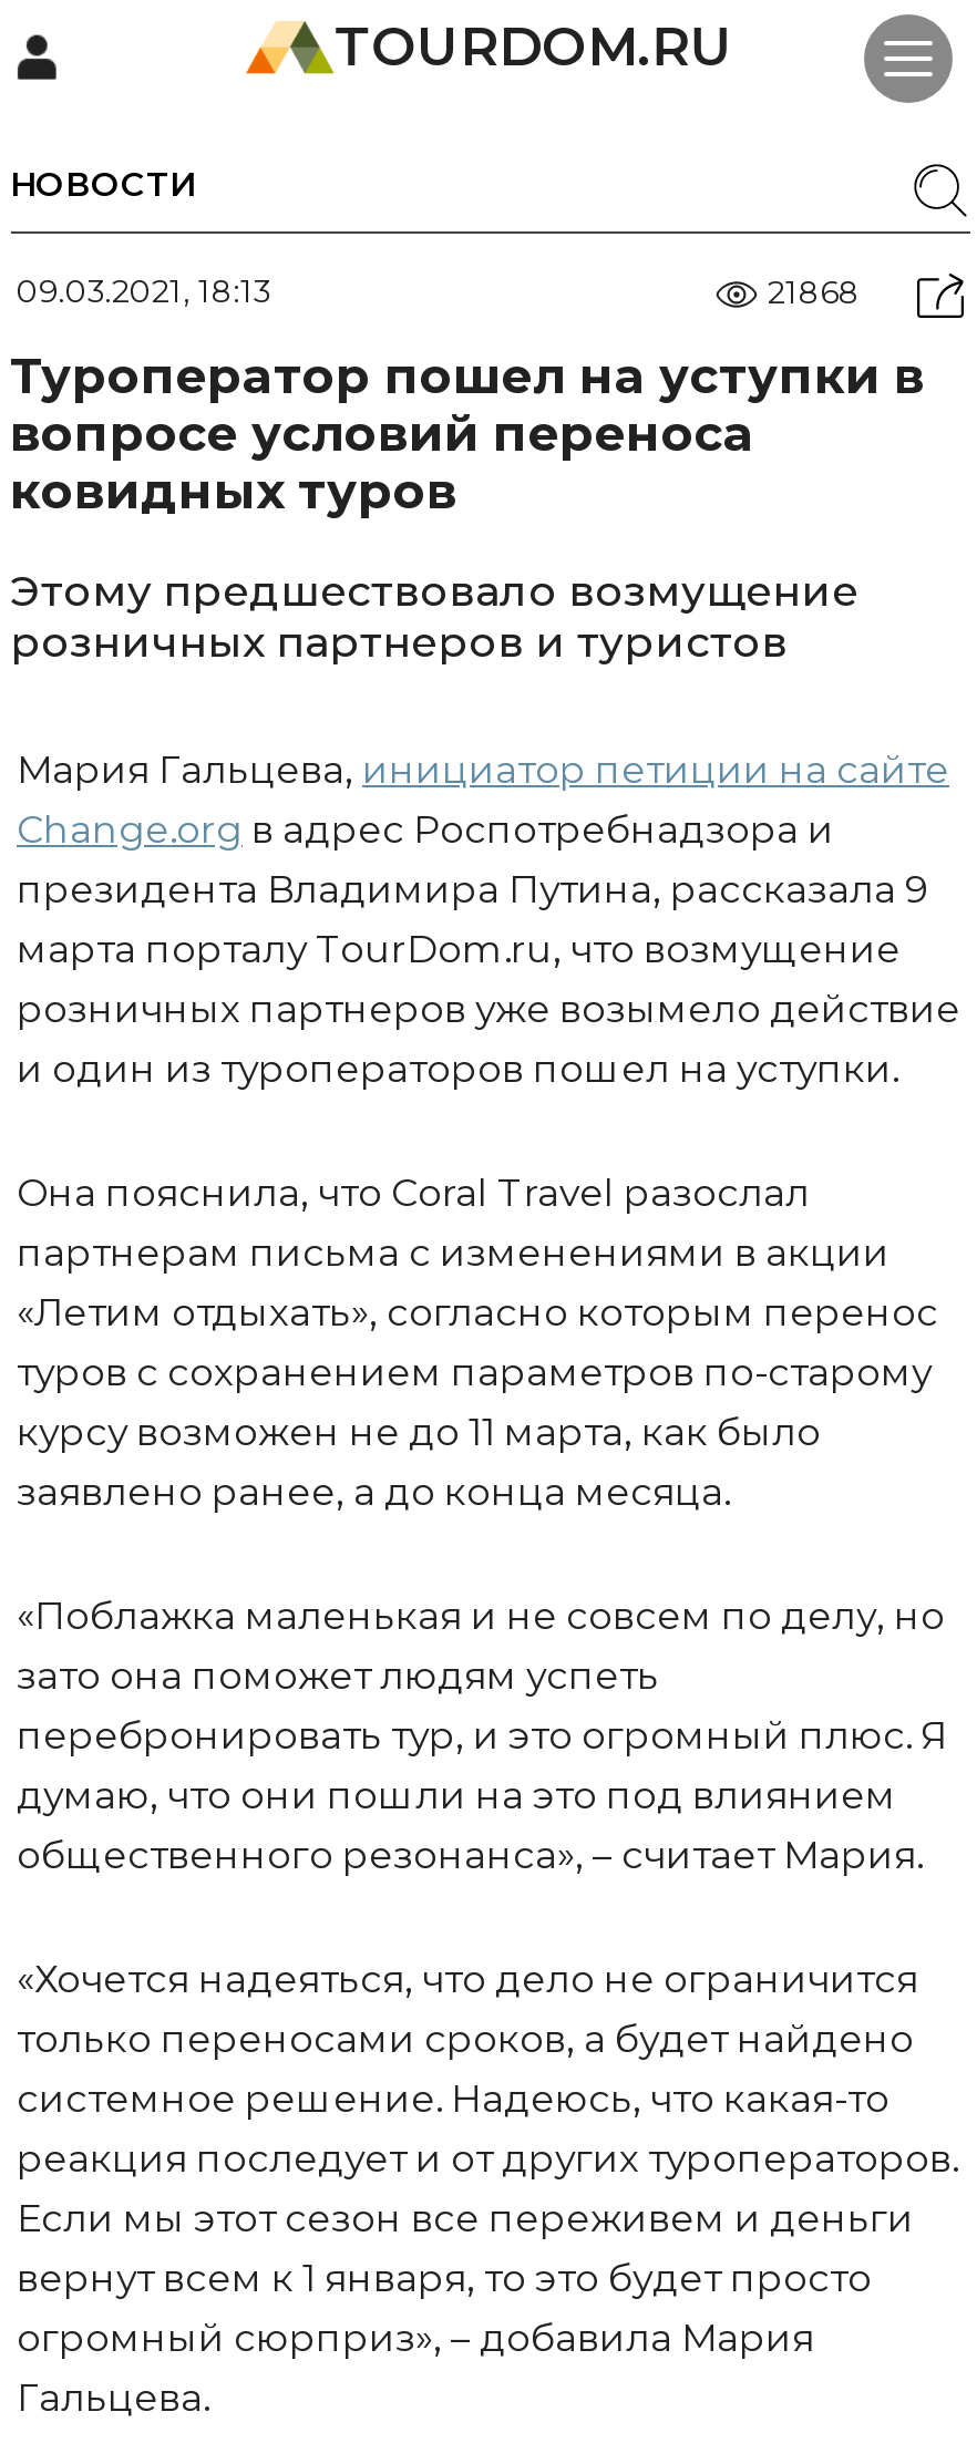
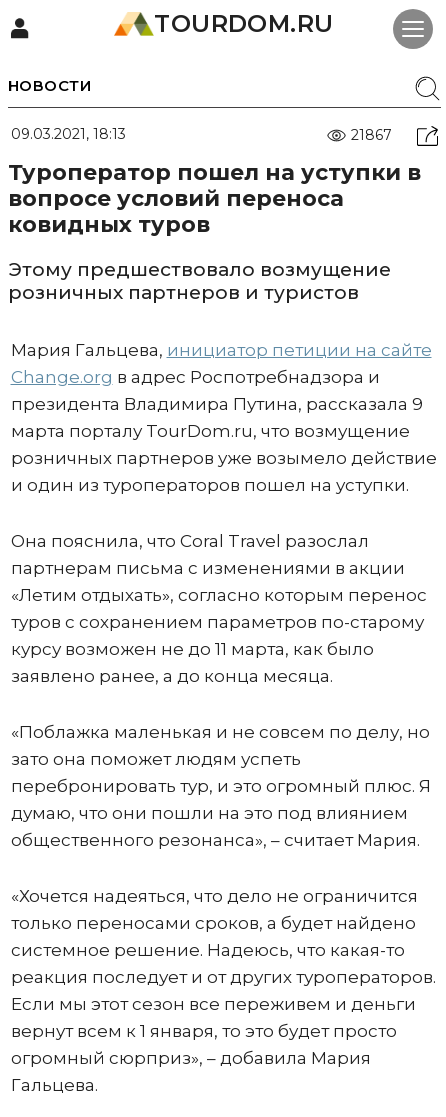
- 21868
+ 21867
